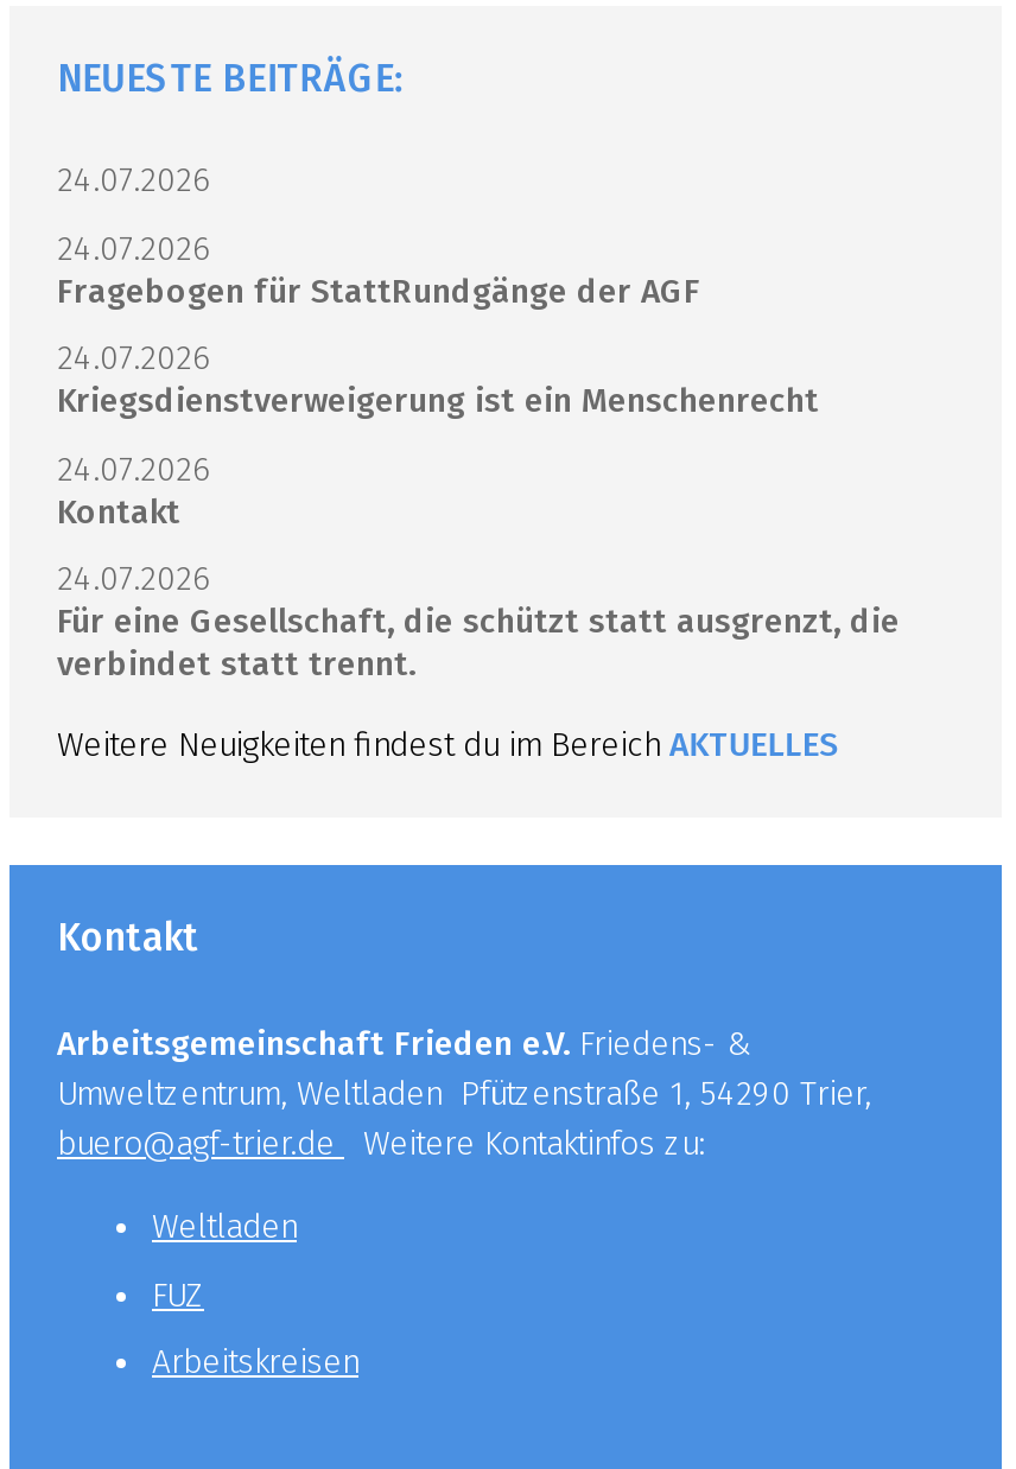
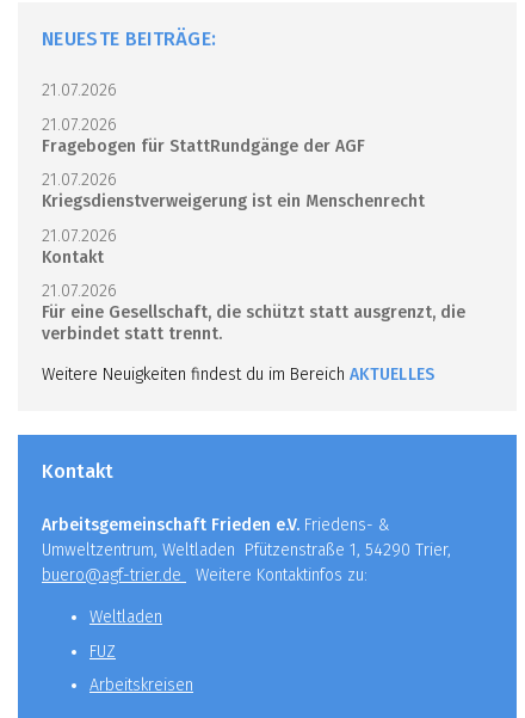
- 24.07.2026
+ 21.07.2026

- 24.07.2026
+ 21.07.2026

- 24.07.2026
+ 21.07.2026

- 24.07.2026
+ 21.07.2026

- 24.07.2026
+ 21.07.2026
